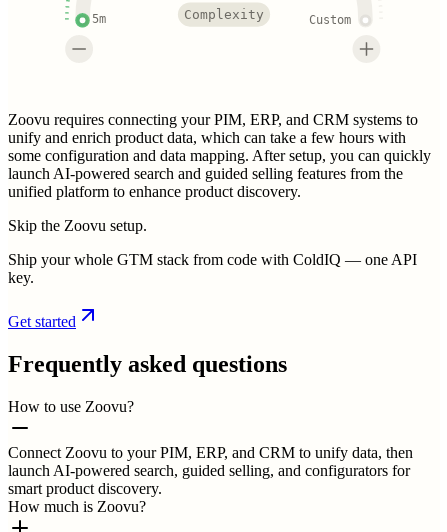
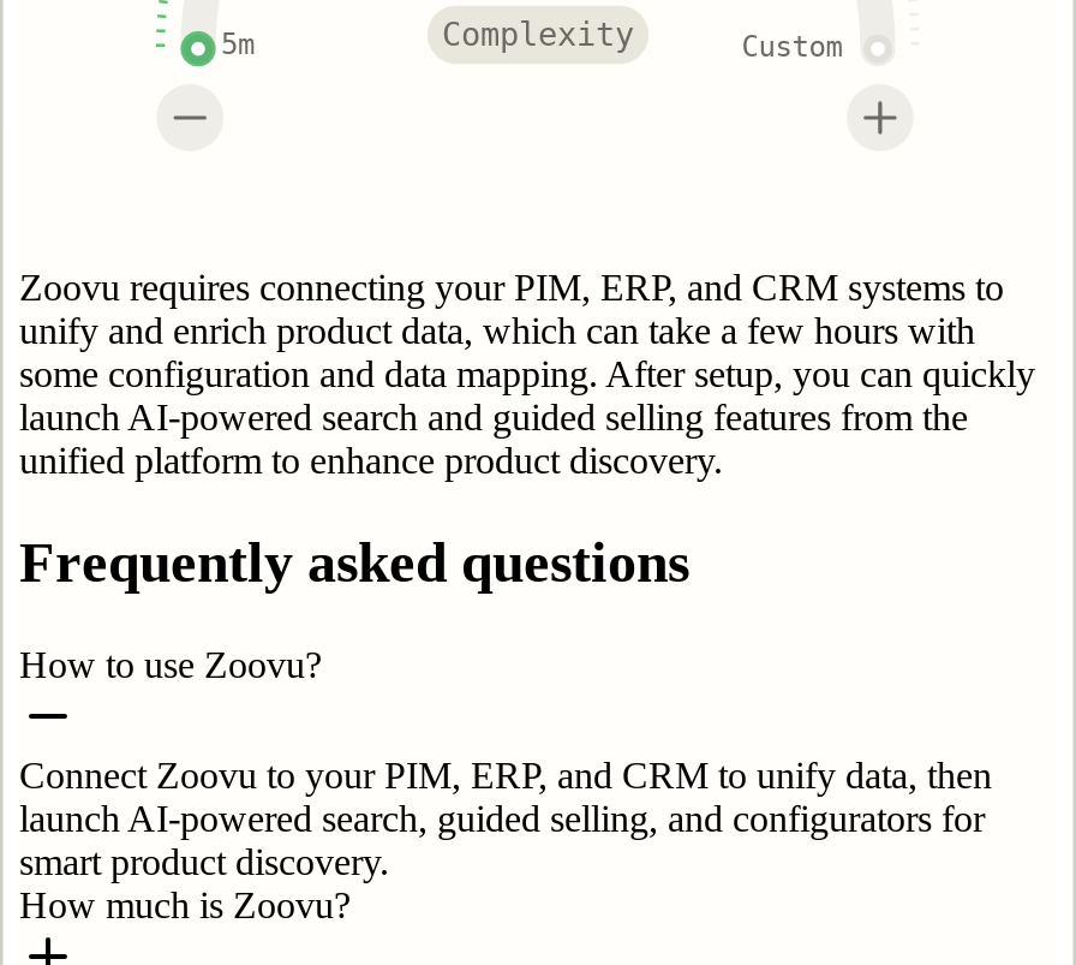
- Skip the Zoovu setup.
- Ship your whole GTM stack from code with ColdIQ — one API
- key.
- Get started
